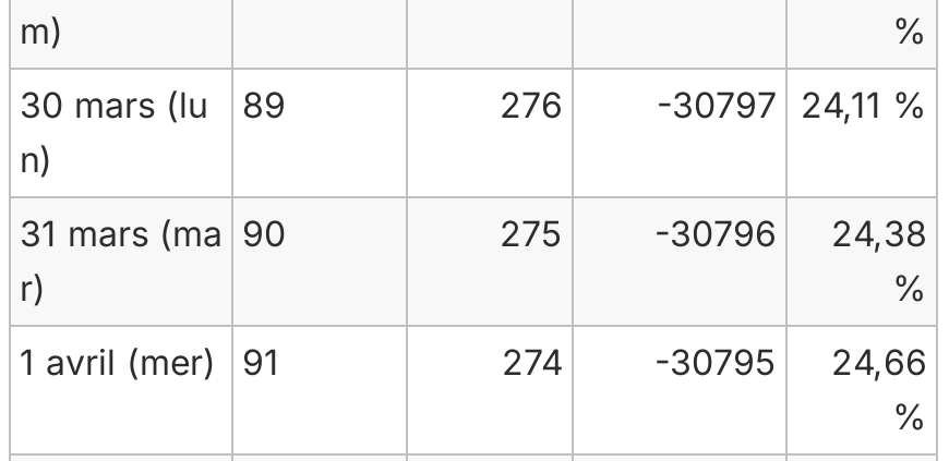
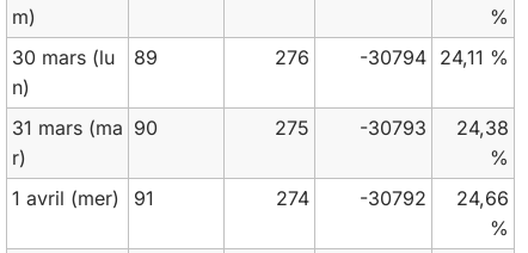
- -30797 24,11 %
+ -30794 24,11 %

- -30796 24,38
+ -30793 24,38

- -30795 24,66
+ -30792 24,66
